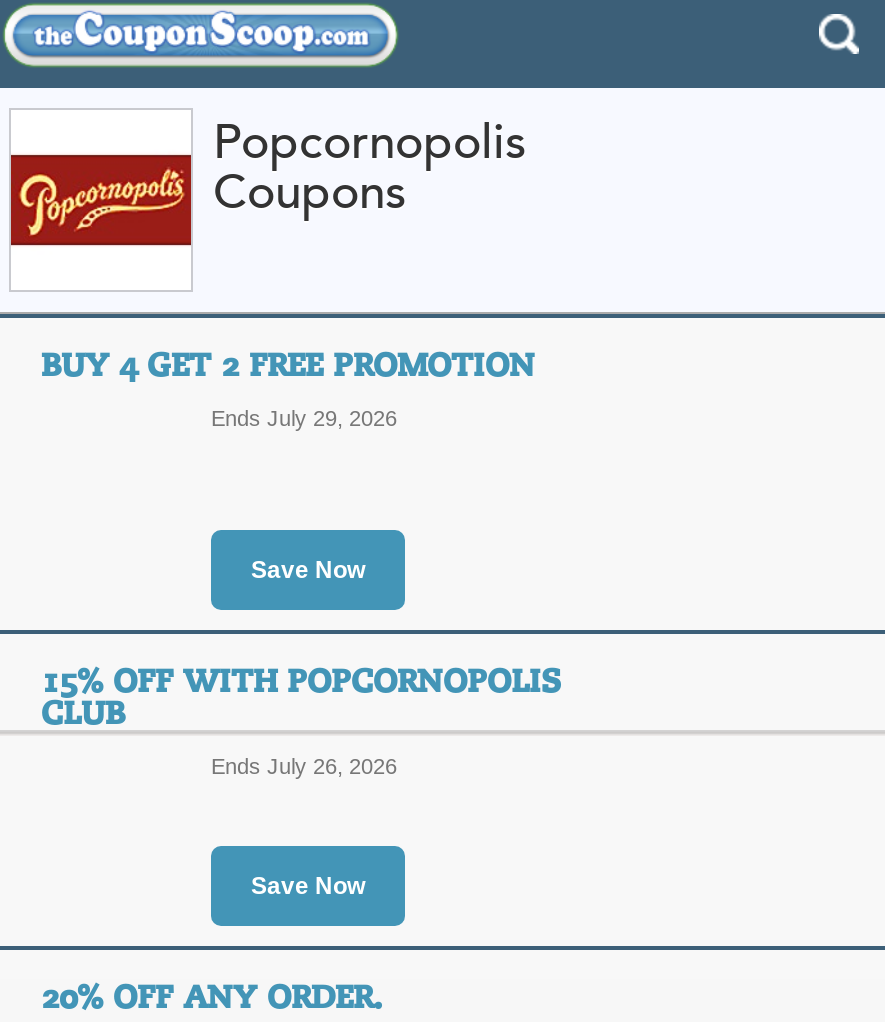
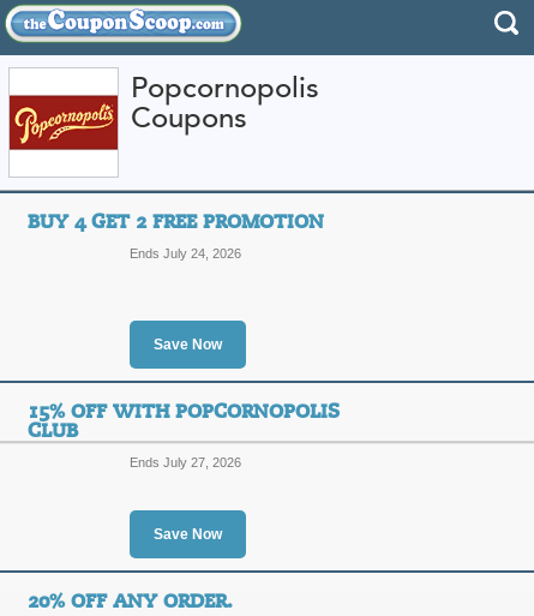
- Ends July 29, 2026
+ Ends July 24, 2026

- Ends July 26, 2026
+ Ends July 27, 2026
